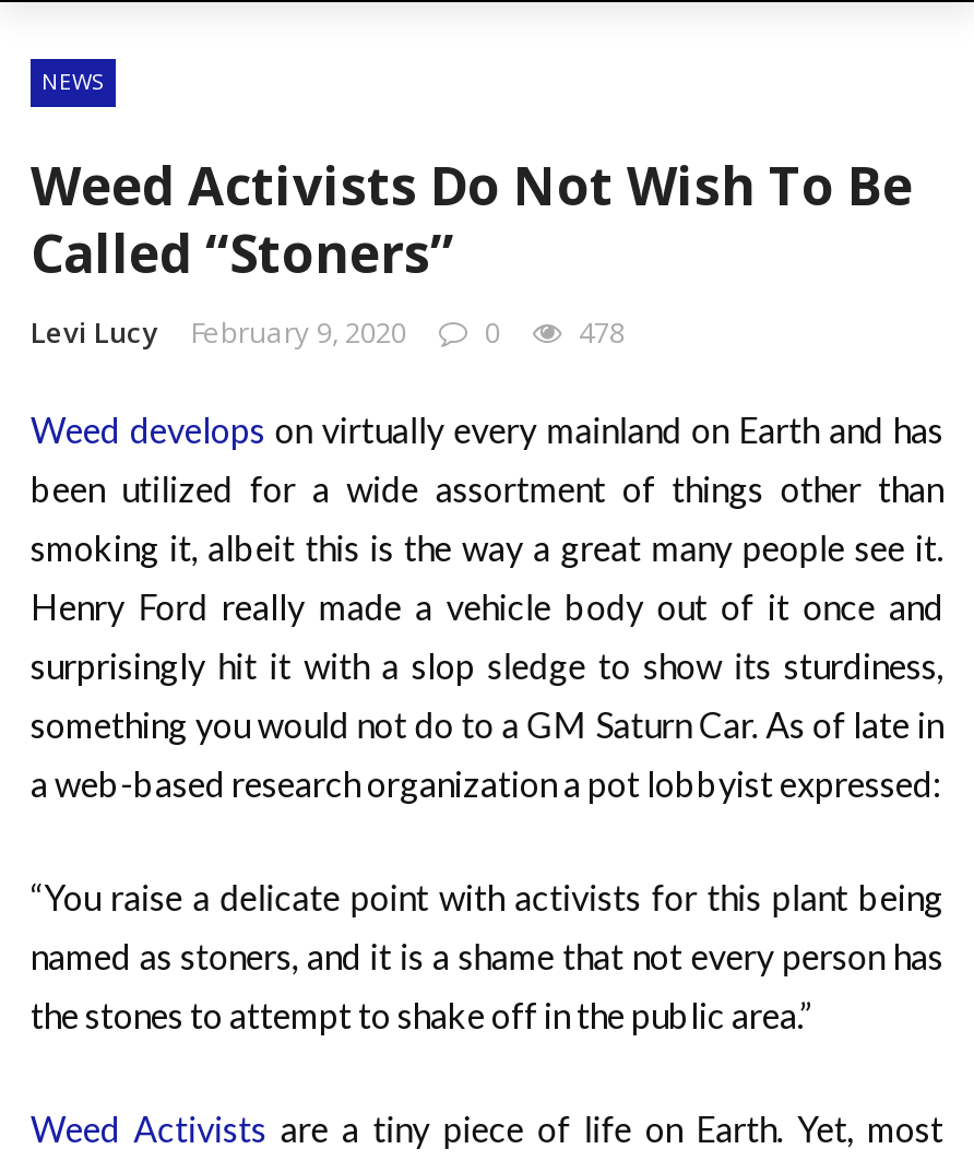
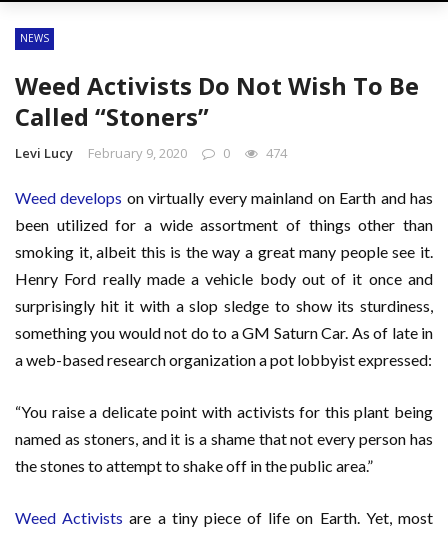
- Levi Lucy February 9, 2020 0 478
+ Levi Lucy February 9, 2020 0 474
